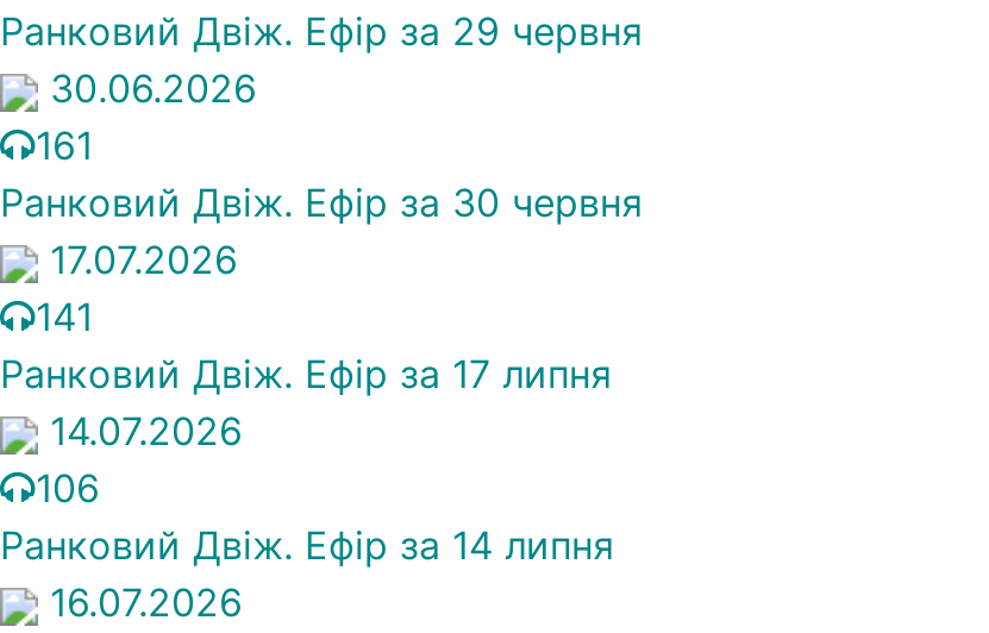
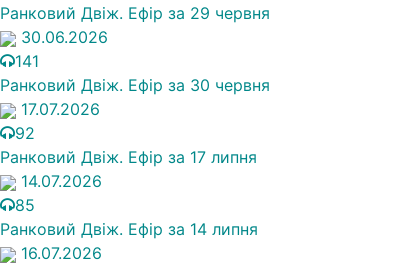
- 161
+ 141

- 141
+ 92

- 106
+ 85
